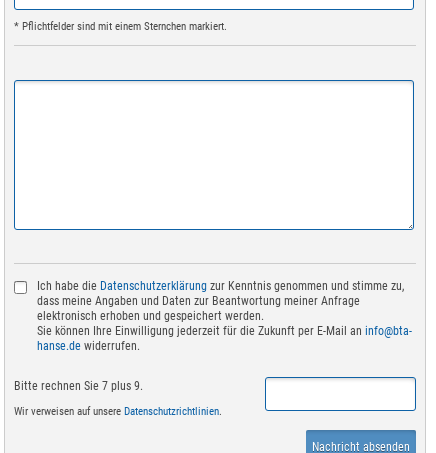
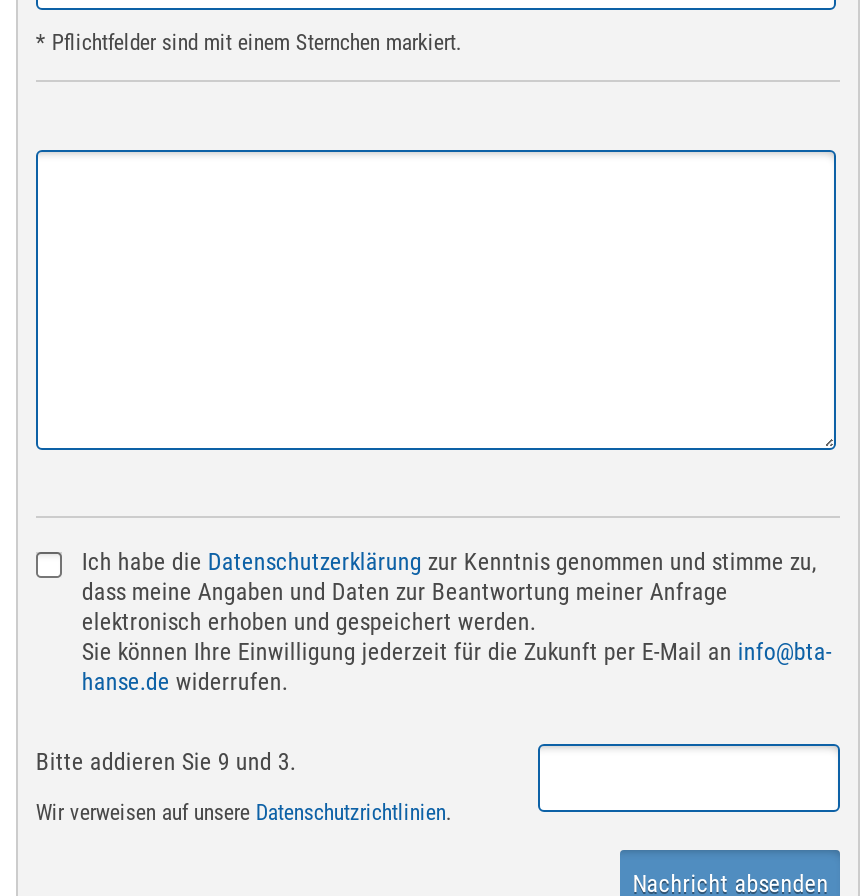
- Bitte rechnen Sie 7 plus 9.
+ Bitte addieren Sie 9 und 3.
